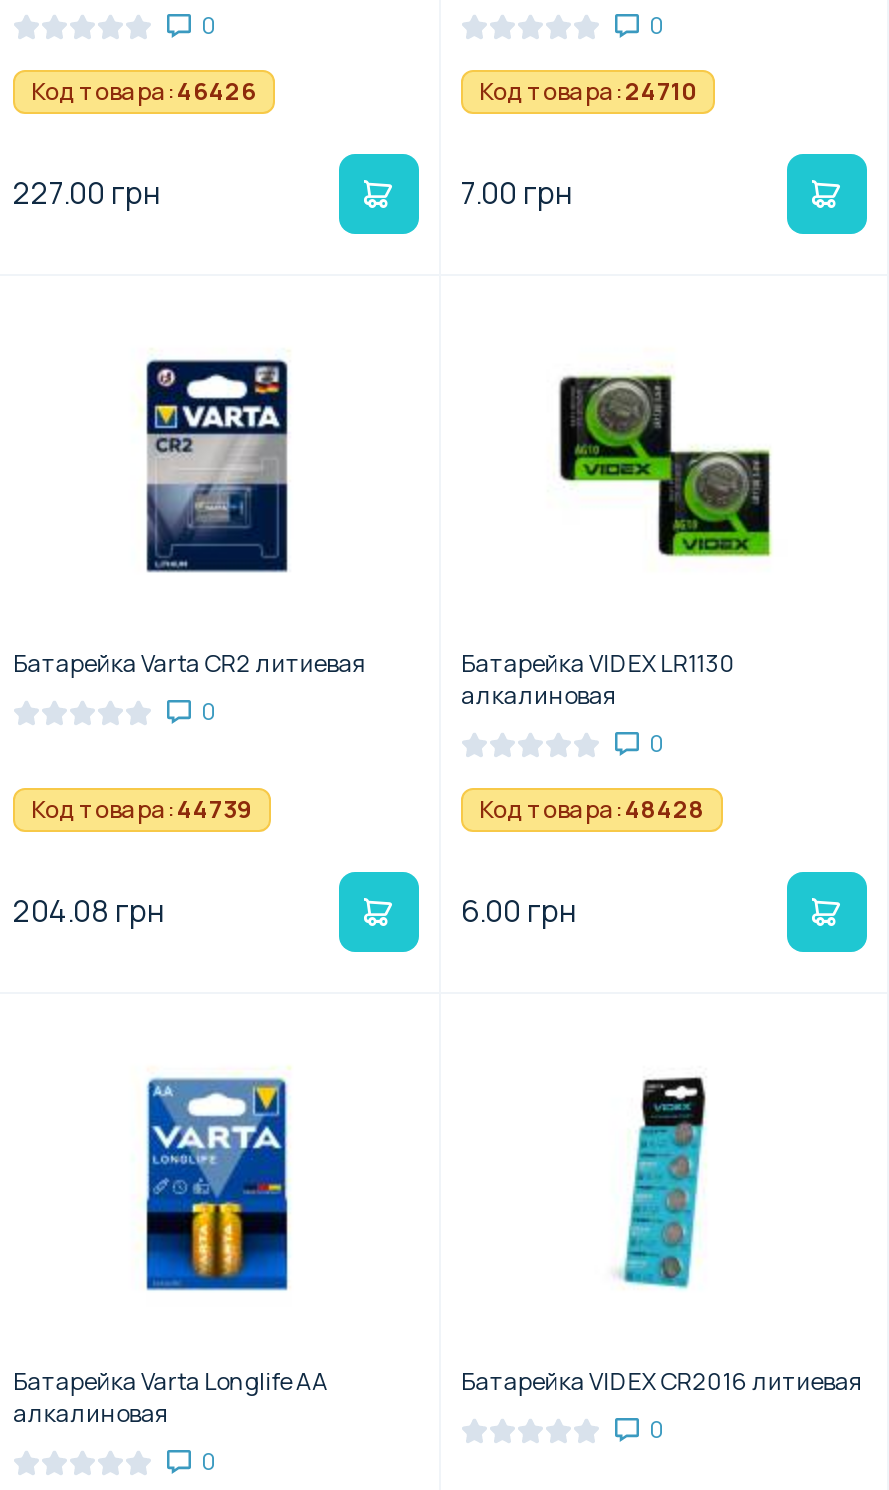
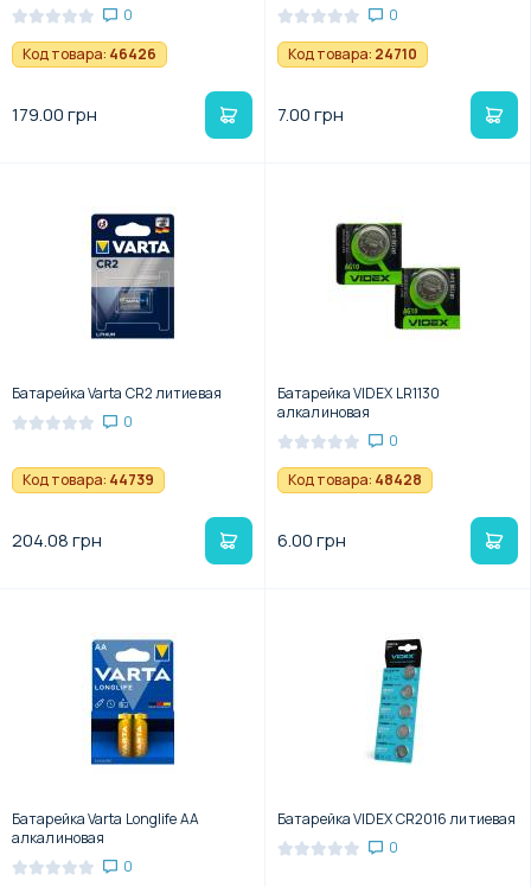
- 227.00 грн
+ 179.00 грн
